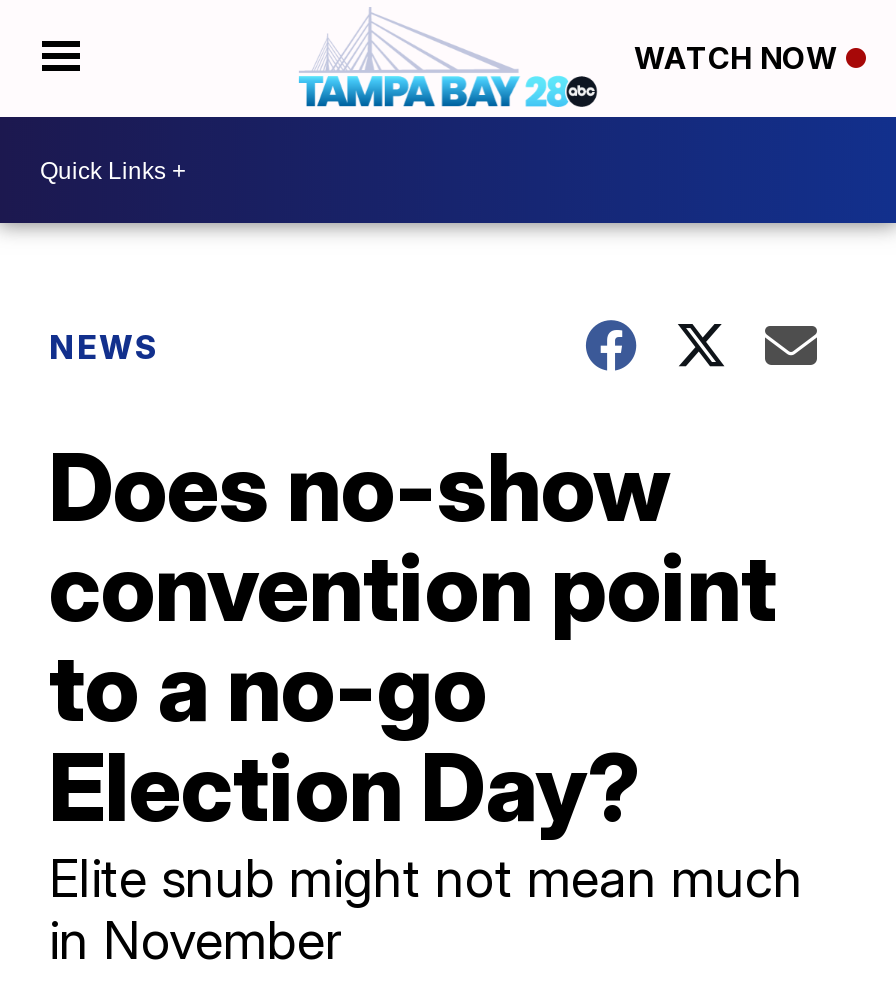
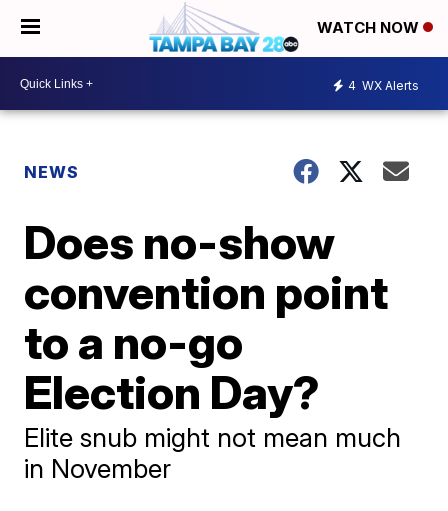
+ 4 WX Alerts
